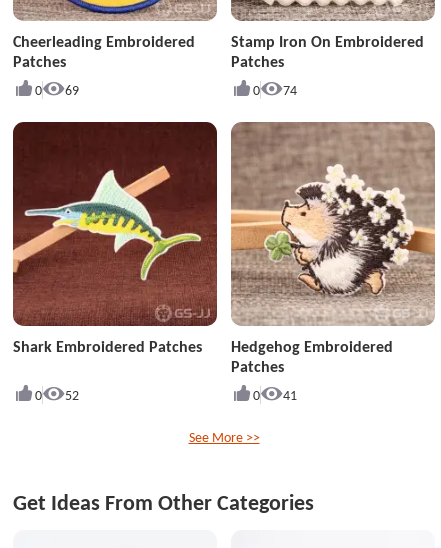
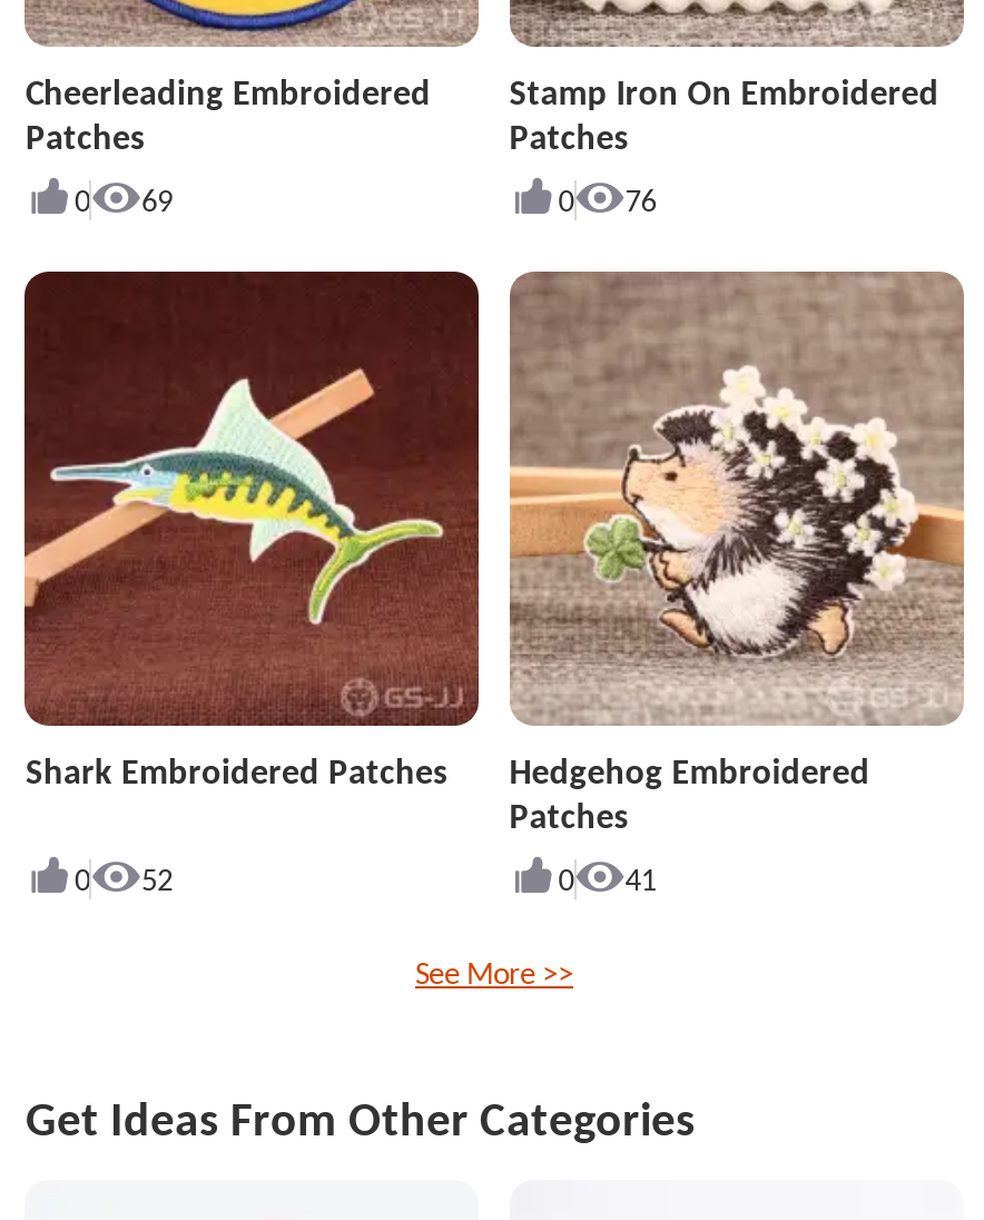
- 0 74
+ 0 76
